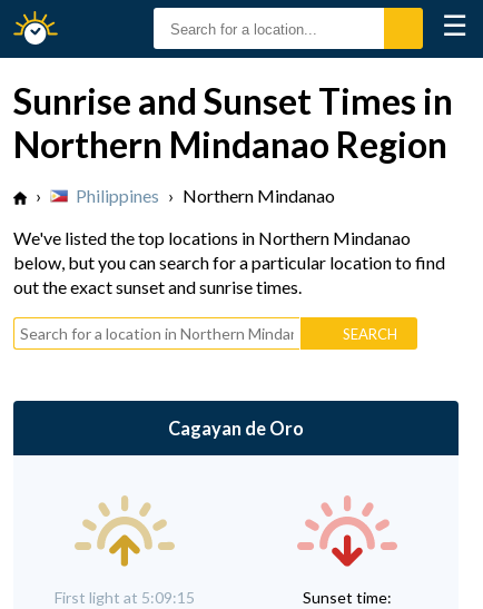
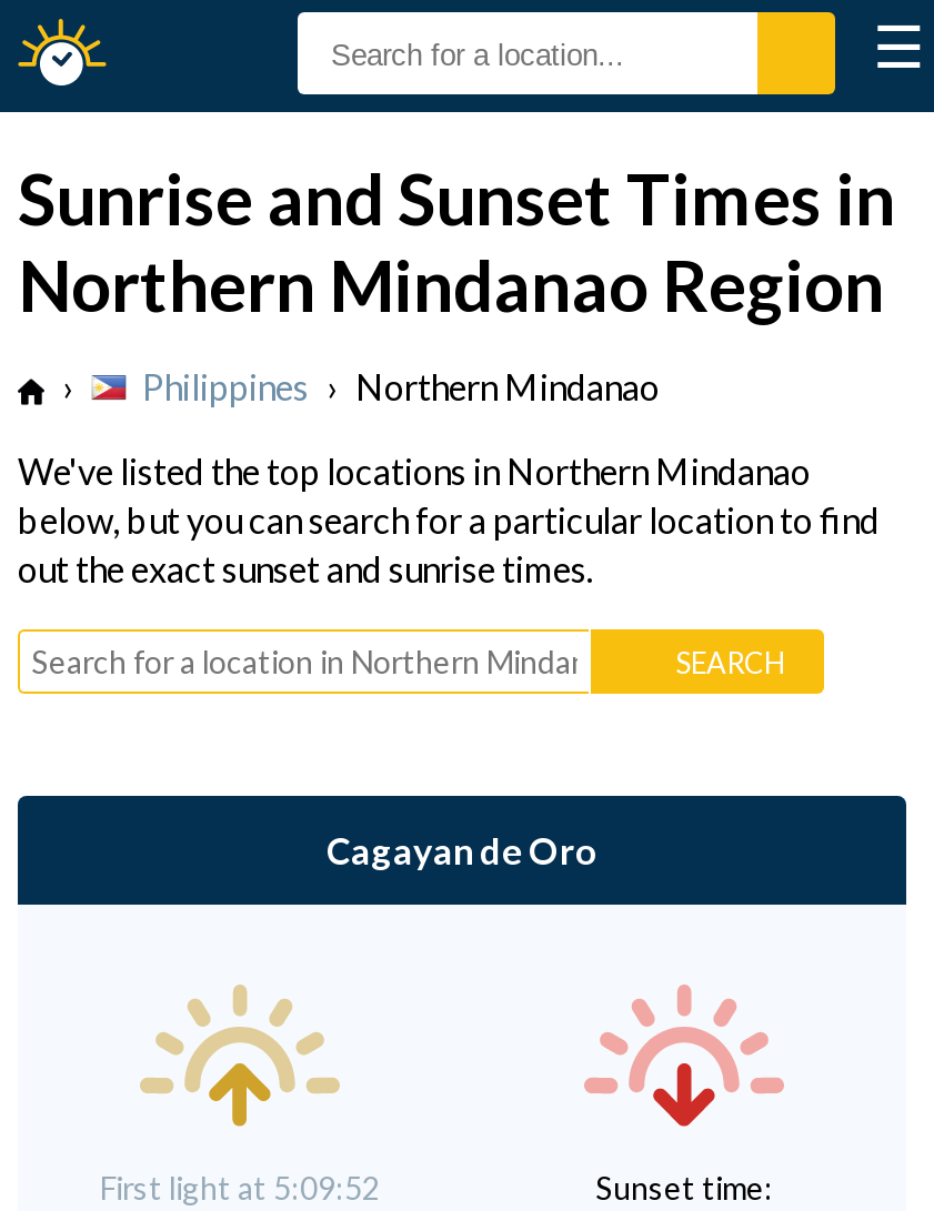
- First light at 5:09:15
+ First light at 5:09:52
